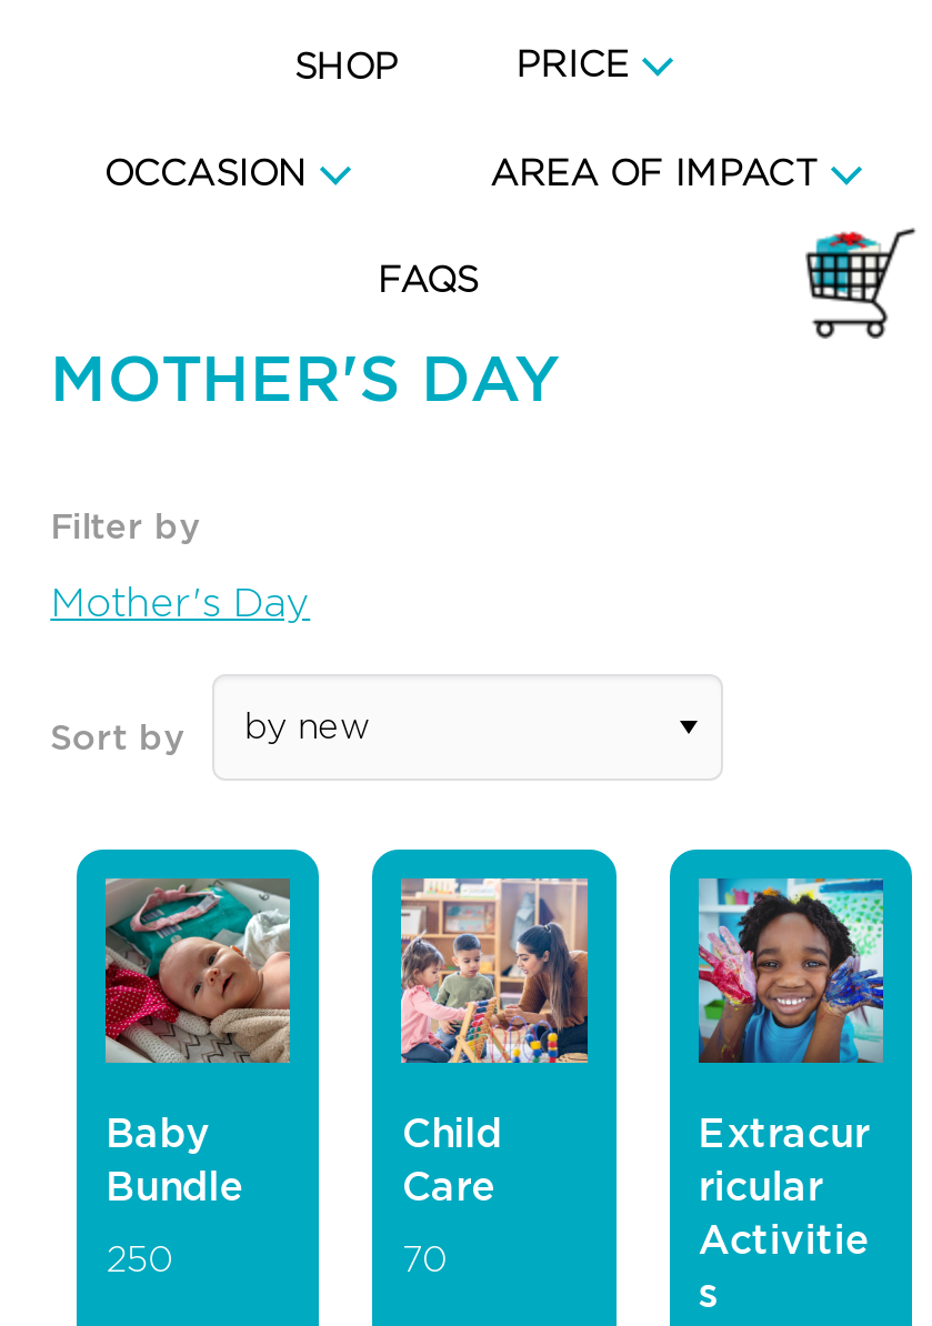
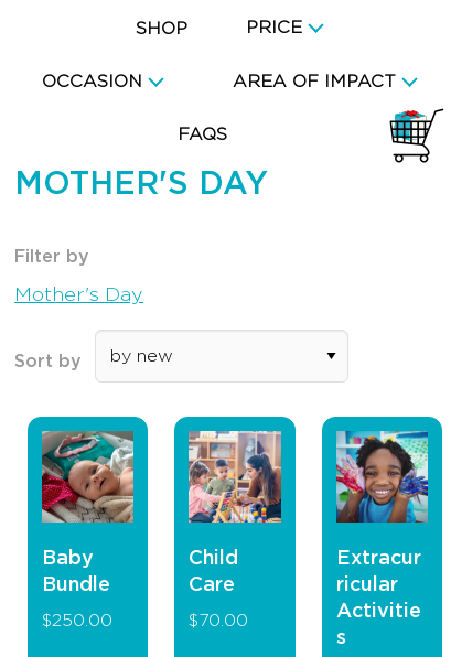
- 250
+ $250.00

- 70
+ $70.00
